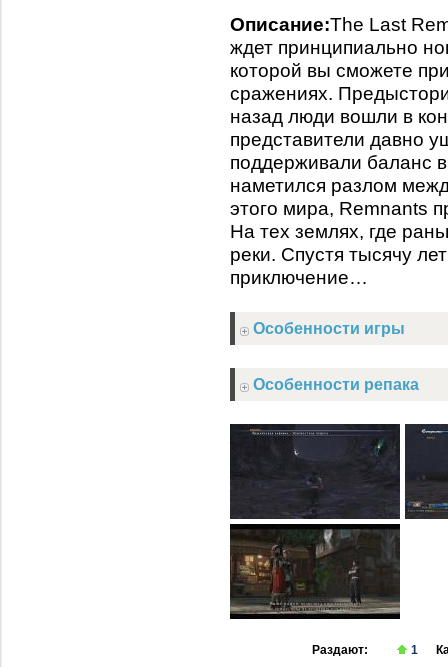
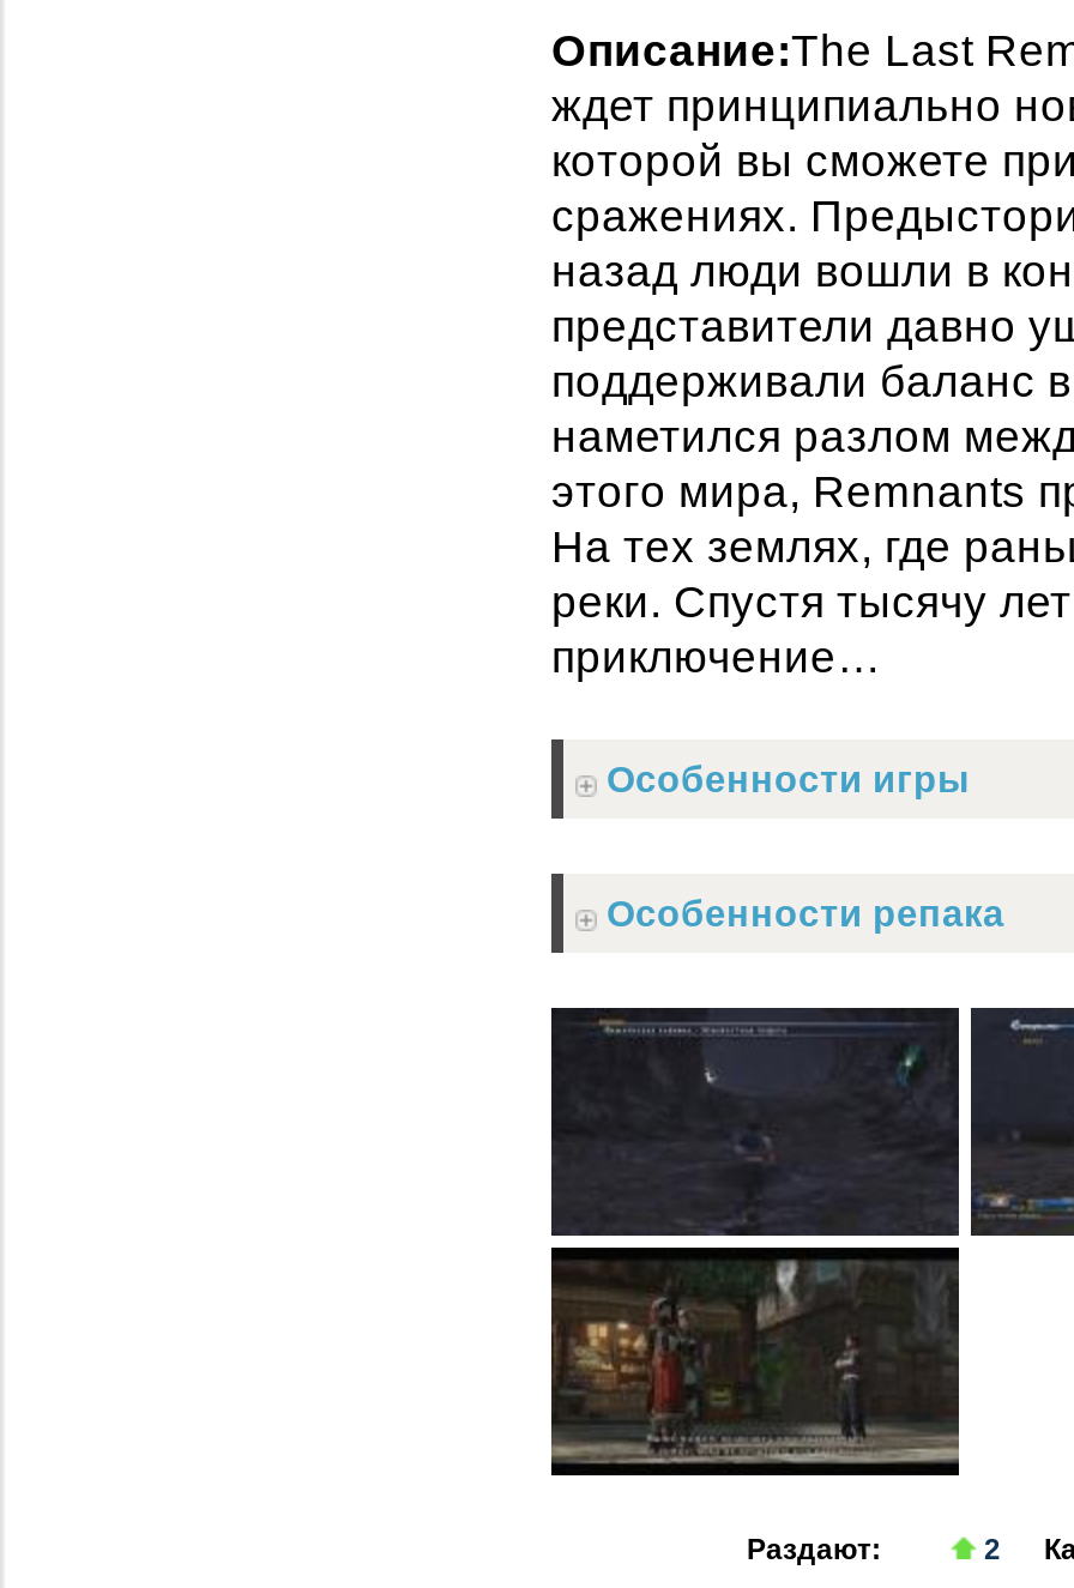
- 1
+ 2
